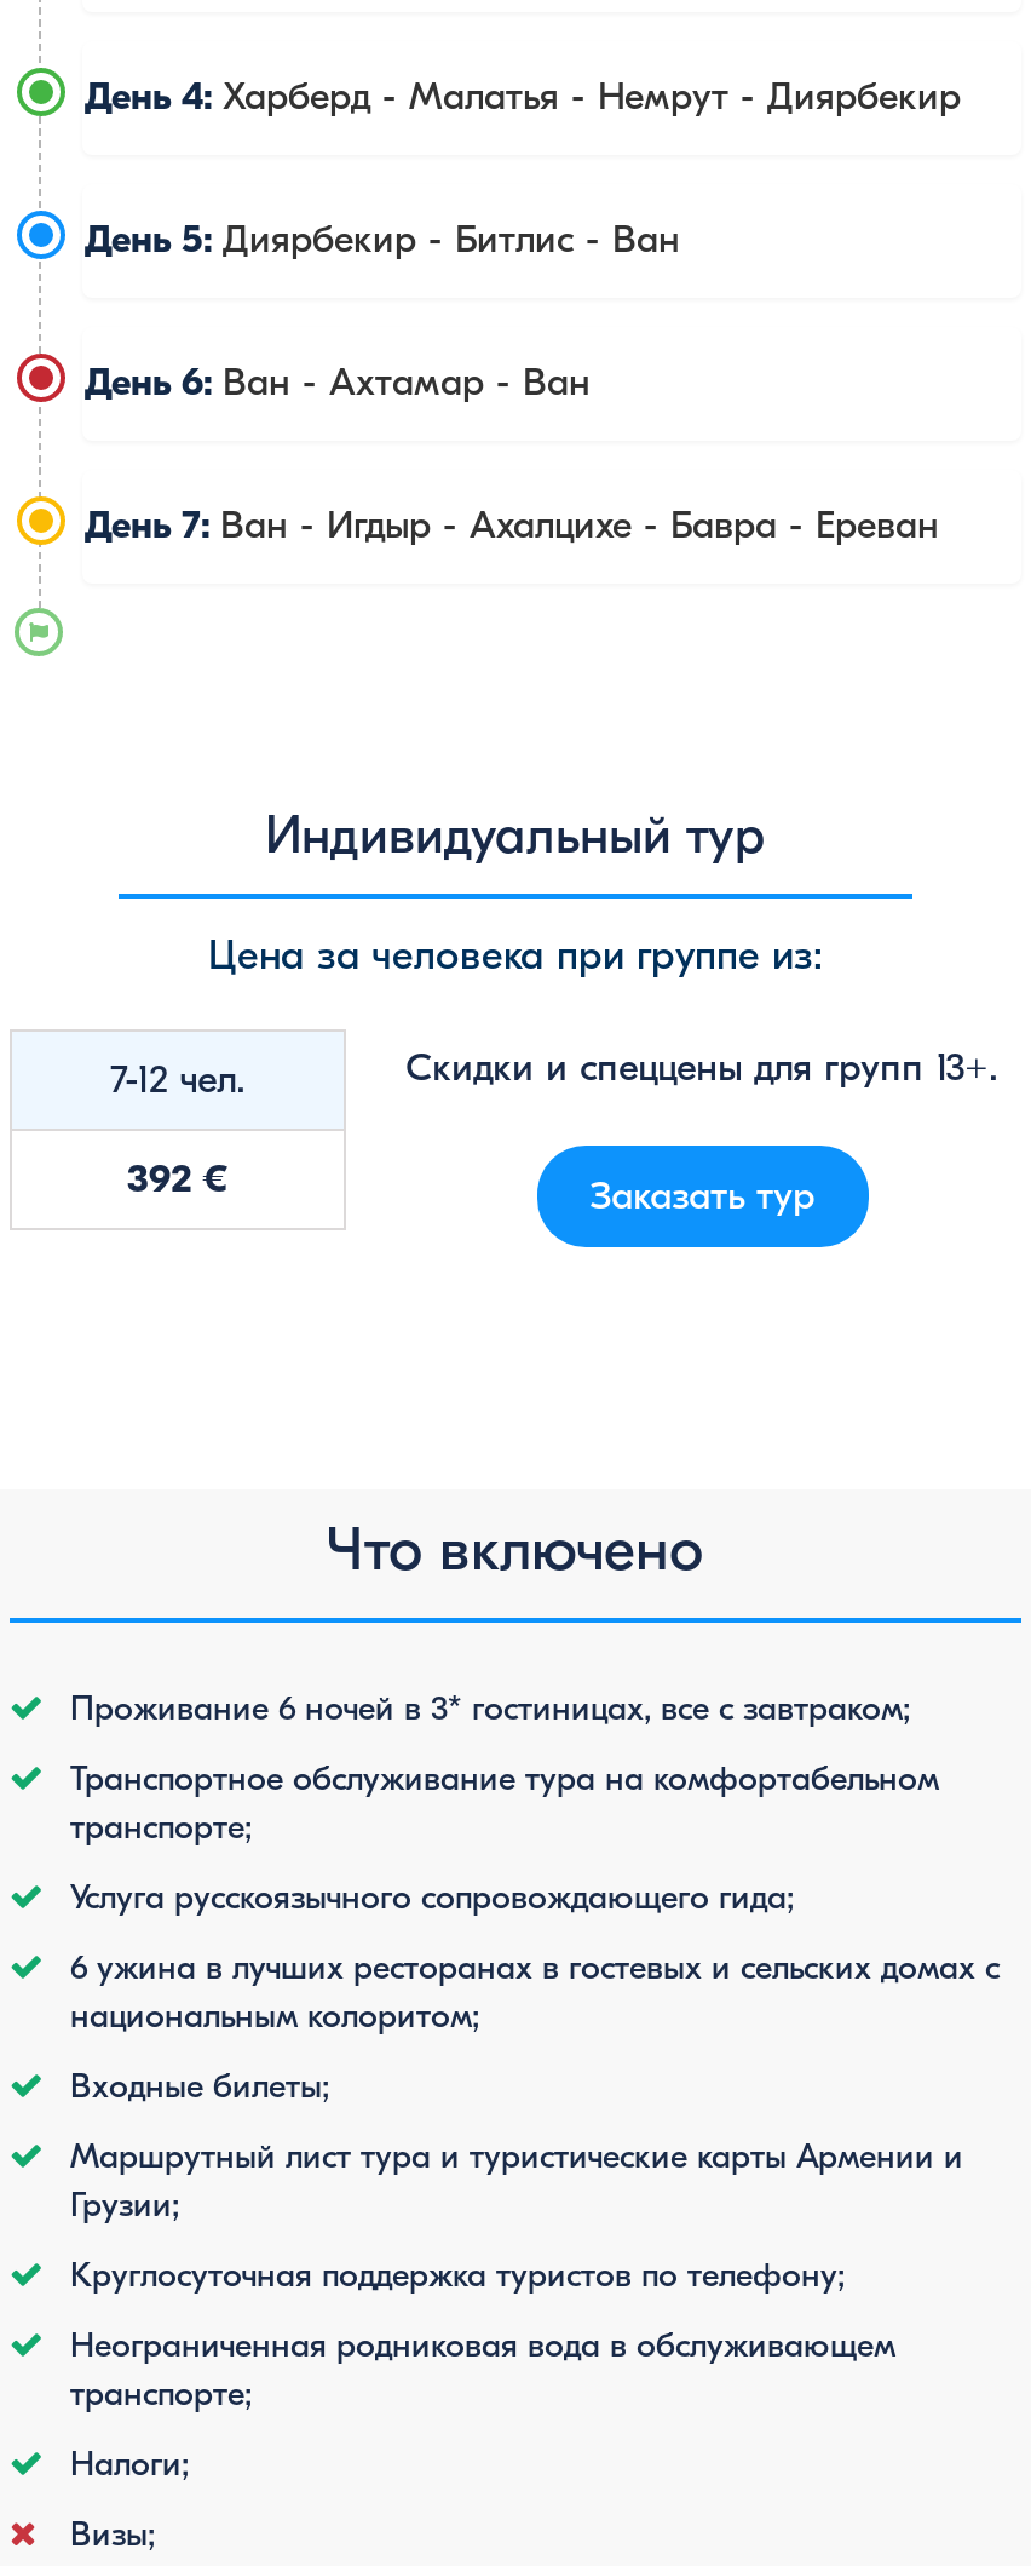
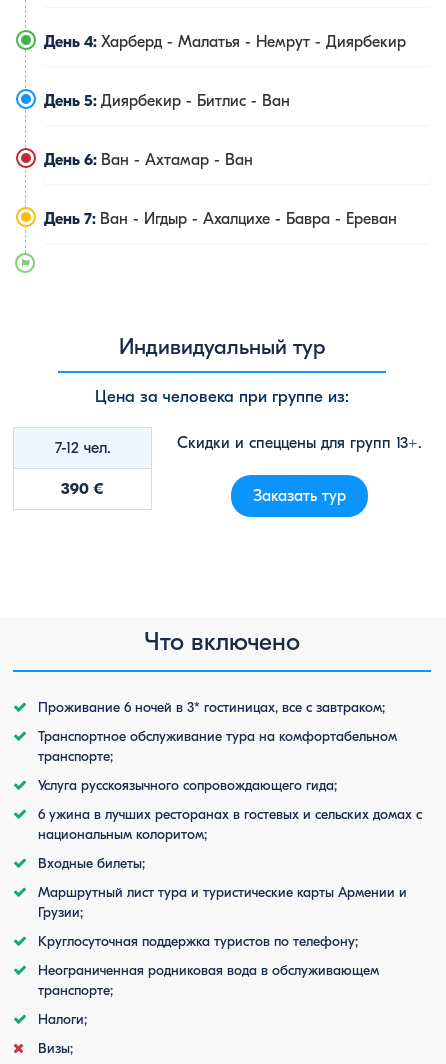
- 392 €
+ 390 €
